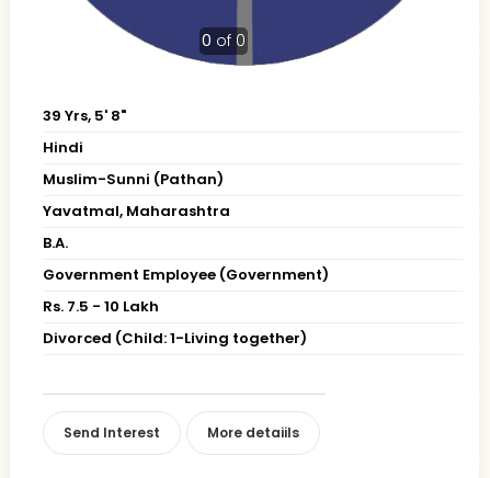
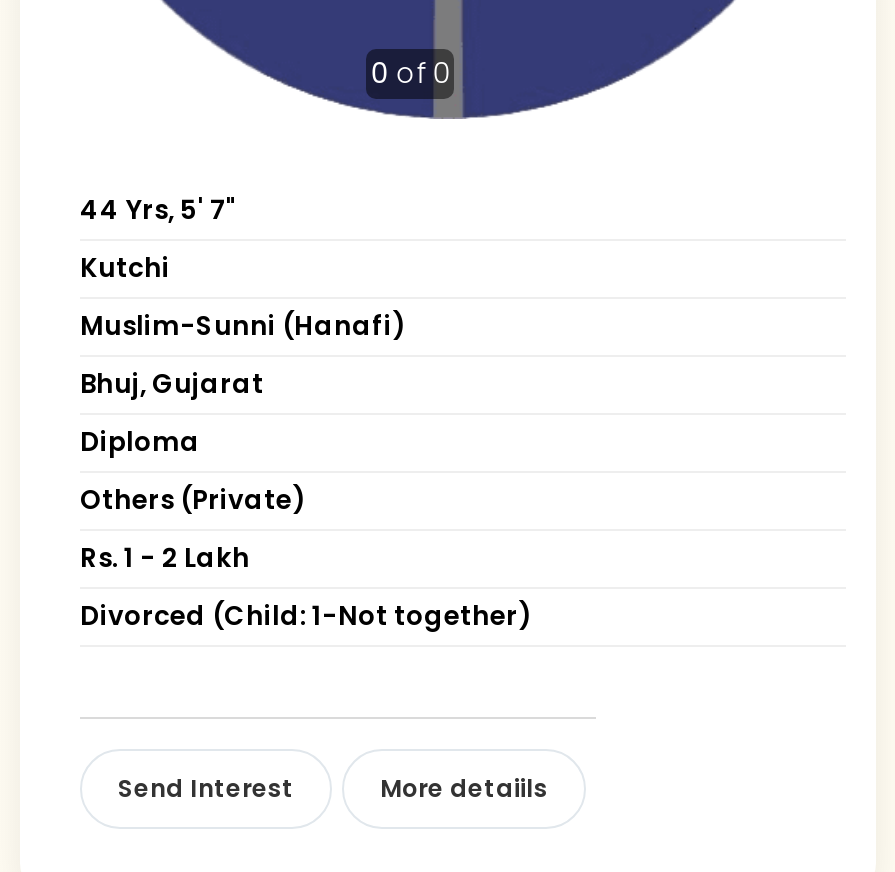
- 39 Yrs, 5' 8"
+ 44 Yrs, 5' 7"

- Hindi
+ Kutchi

- Muslim-Sunni (Pathan)
+ Muslim-Sunni (Hanafi)

- Yavatmal, Maharashtra
+ Bhuj, Gujarat

- B.A.
+ Diploma

- Government Employee (Government)
+ Others (Private)

- Rs. 7.5 - 10 Lakh
+ Rs. 1 - 2 Lakh

- Divorced (Child: 1-Living together)
+ Divorced (Child: 1-Not together)
